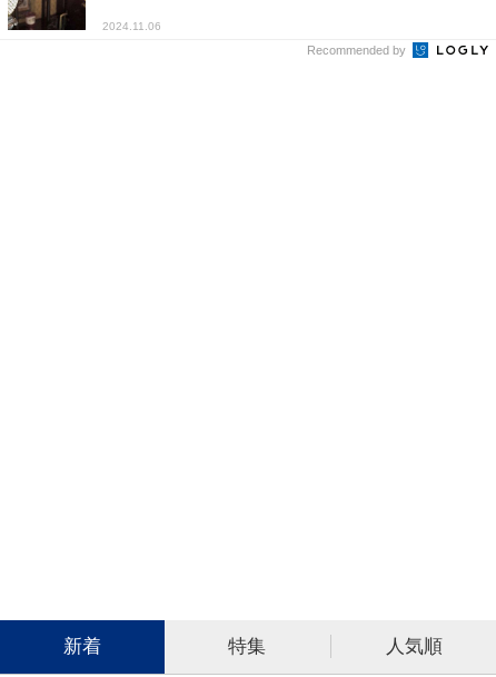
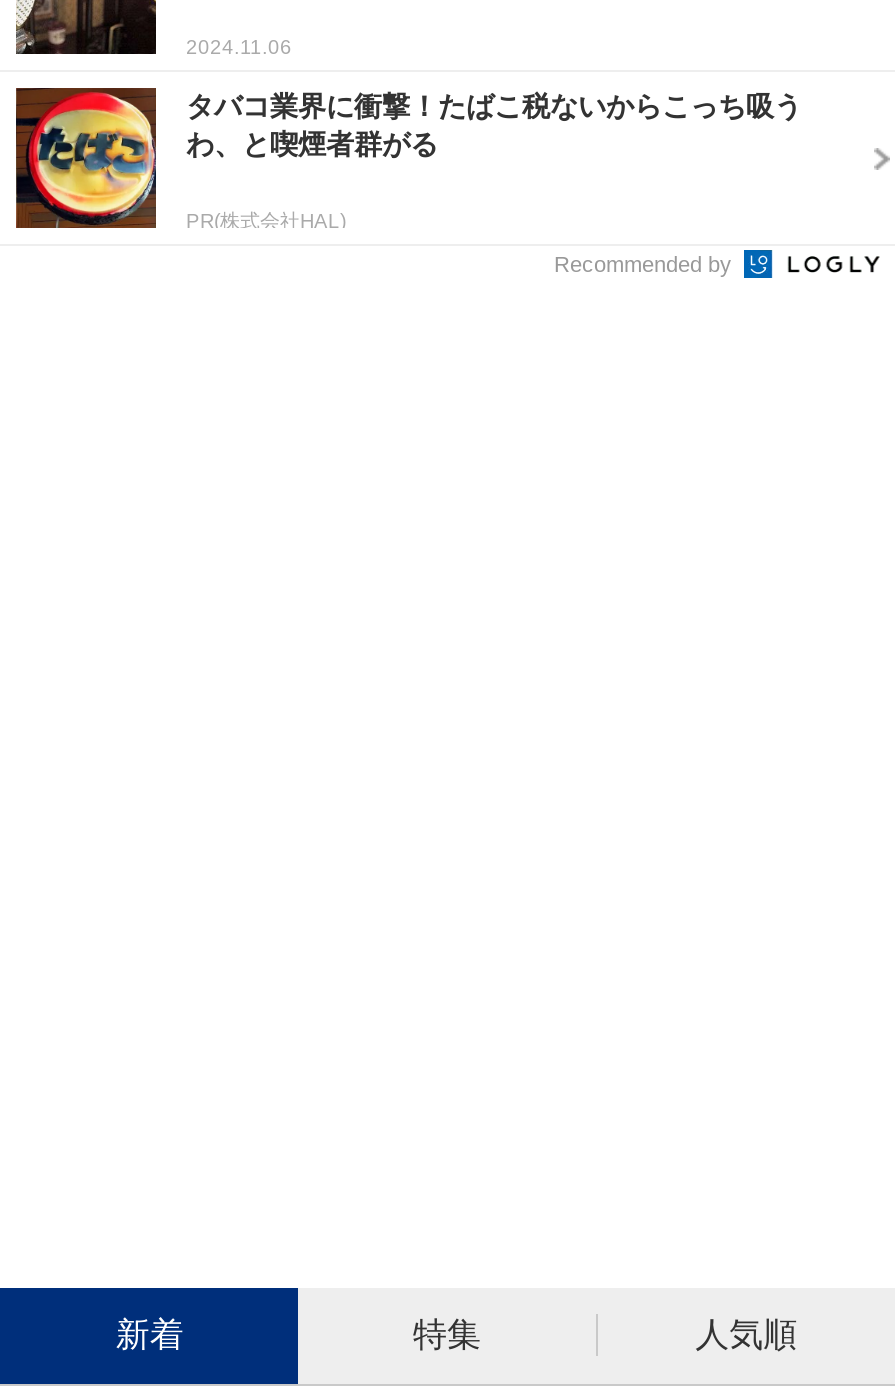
+ [image]
+ タバコ業界に衝撃！たばこ税ないからこっち吸う
+ わ、と喫煙者群がる
+ PR(株式会社HAL)
